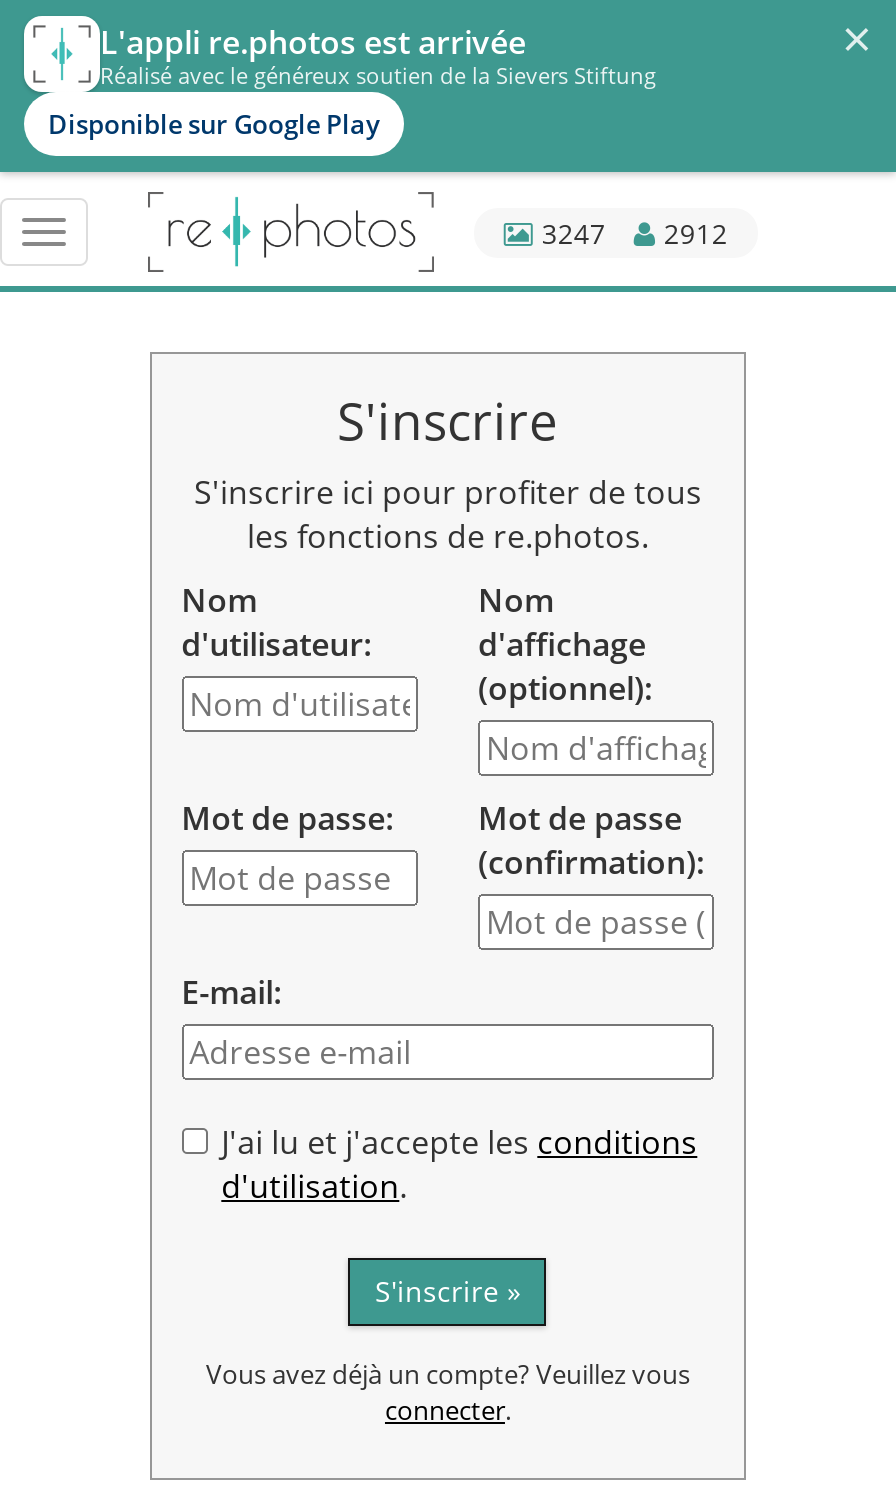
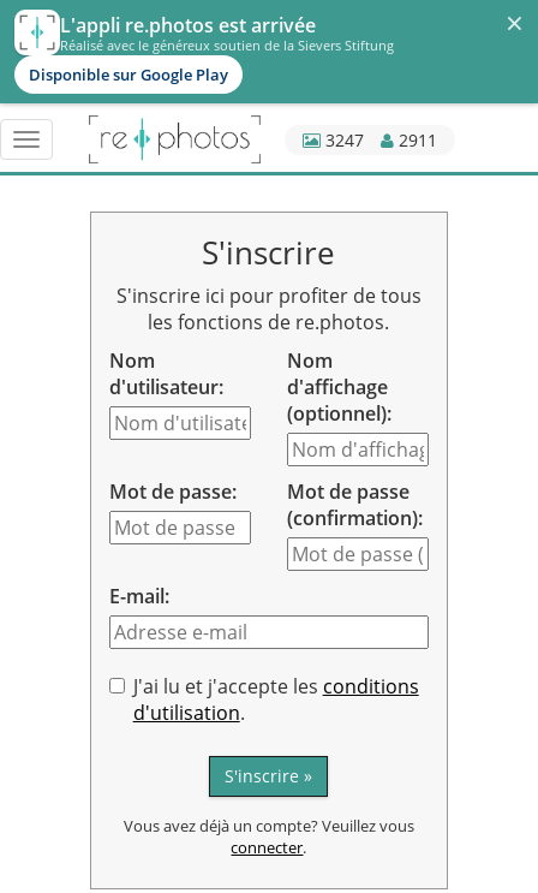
- 3247 2912
+ 3247 2911
